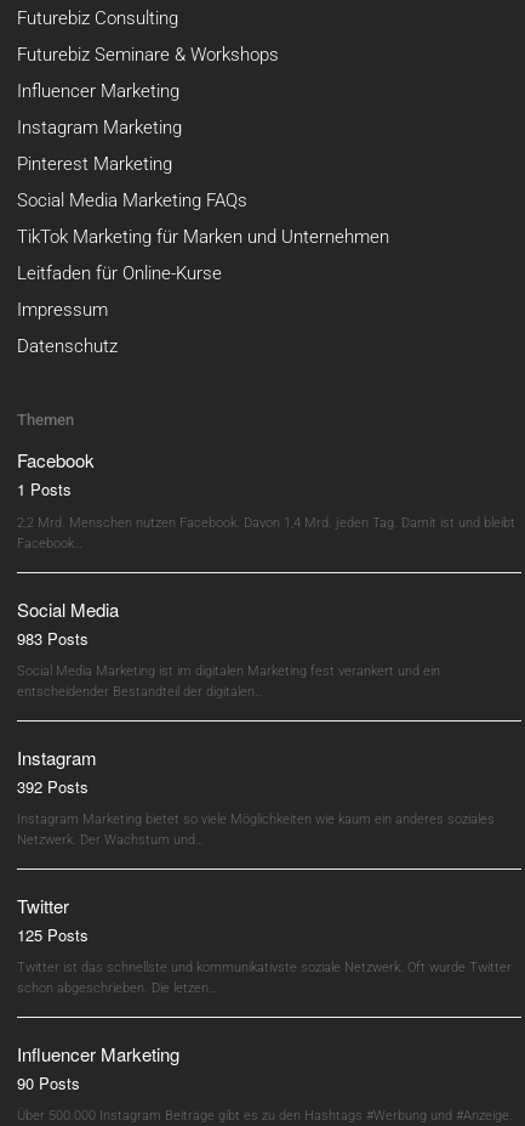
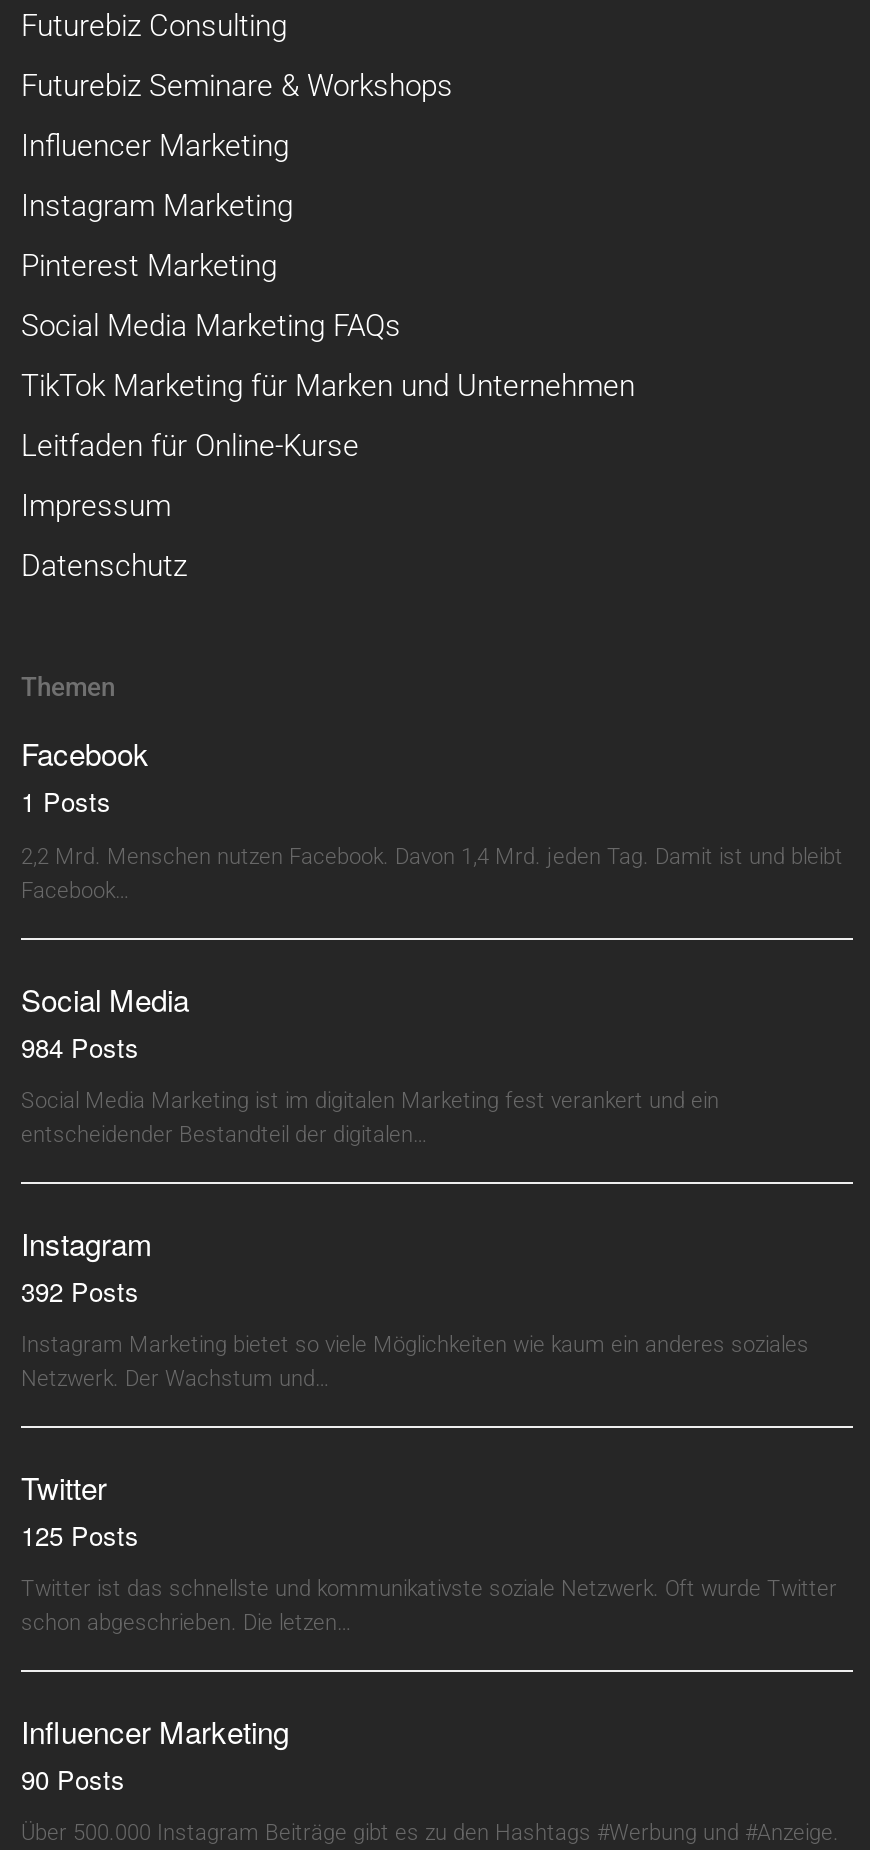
- 983 Posts
+ 984 Posts
